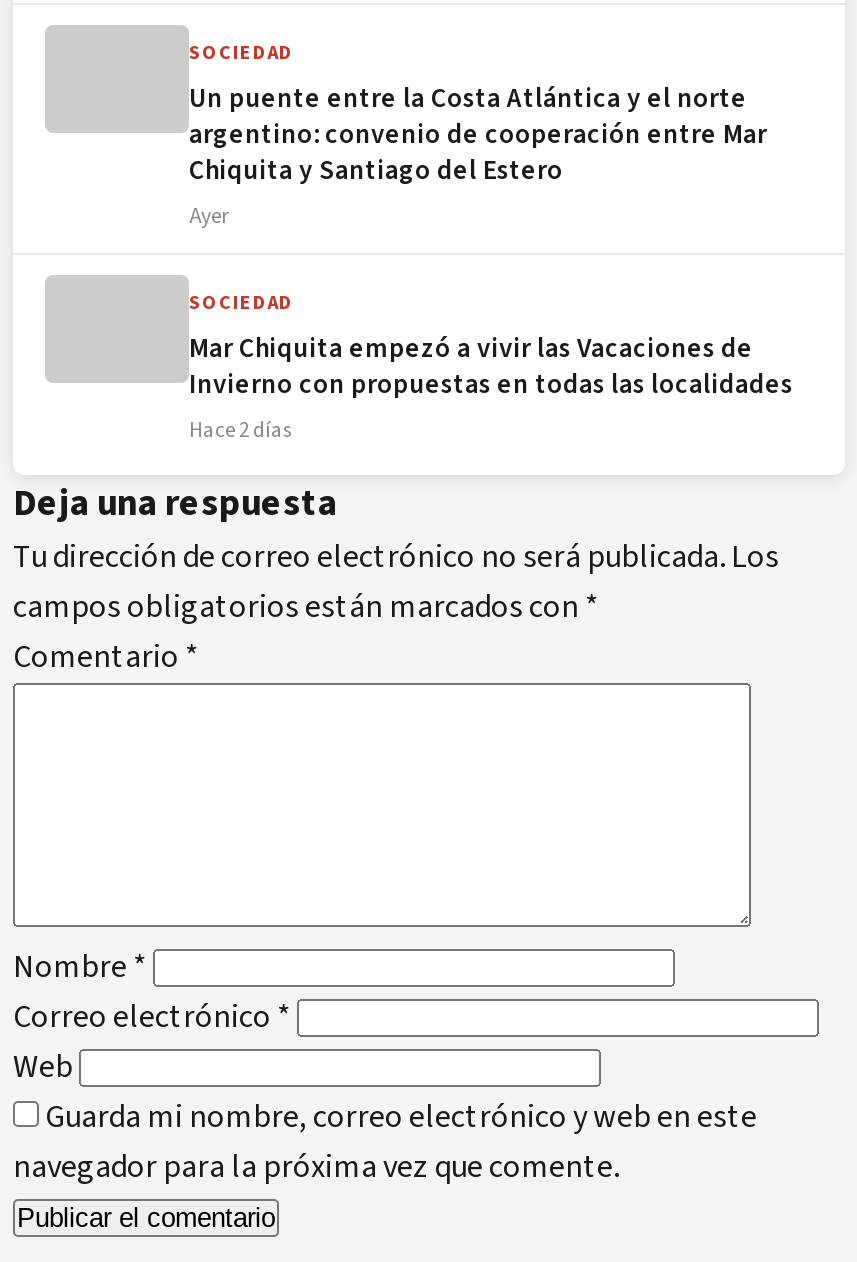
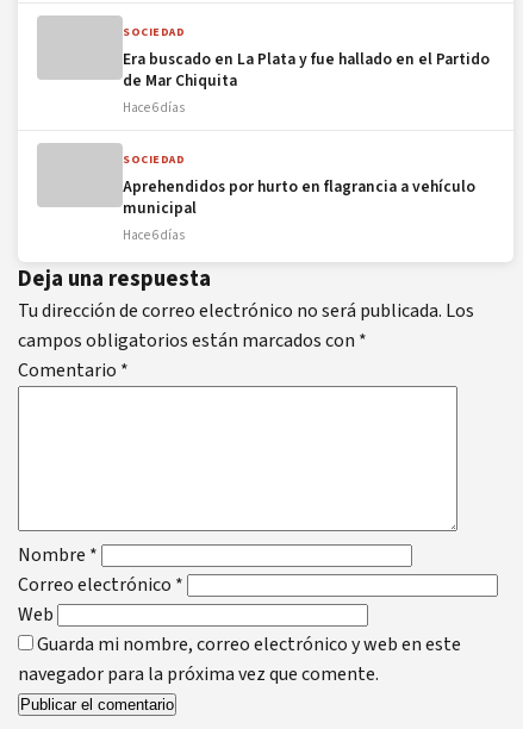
- Un puente entre la Costa Atlántica y el norte
- argentino: convenio de cooperación entre Mar
- Chiquita y Santiago del Estero
- Ayer
+ Era buscado en La Plata y fue hallado en el Partido
+ de Mar Chiquita
+ Hace 6 días

- Mar Chiquita empezó a vivir las Vacaciones de
- Invierno con propuestas en todas las localidades
- Hace 2 días
+ Aprehendidos por hurto en flagrancia a vehículo
+ municipal
+ Hace 6 días
